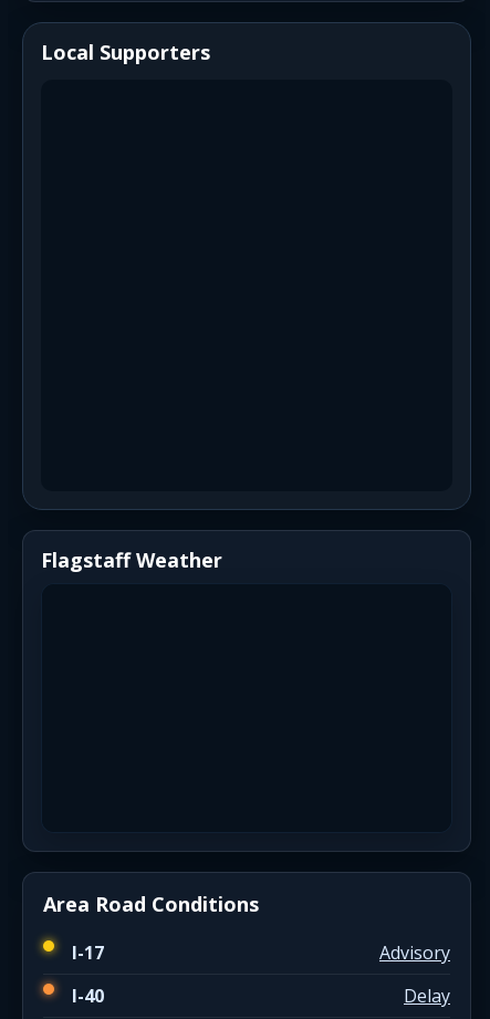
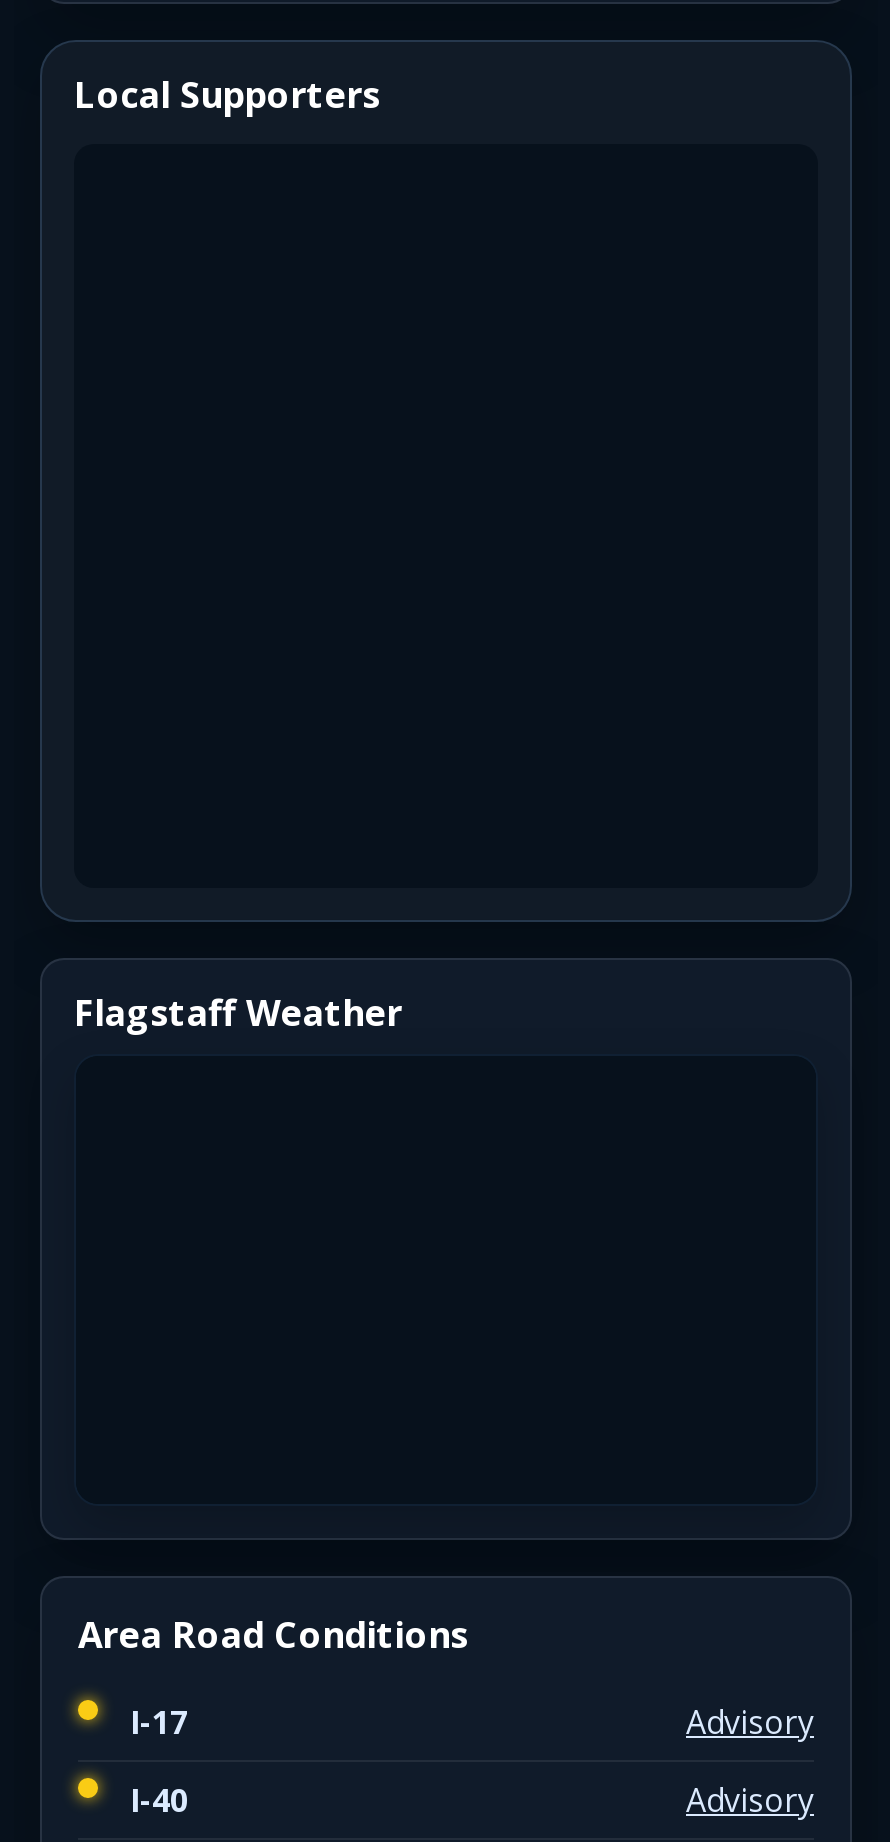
- Delay
+ Advisory
